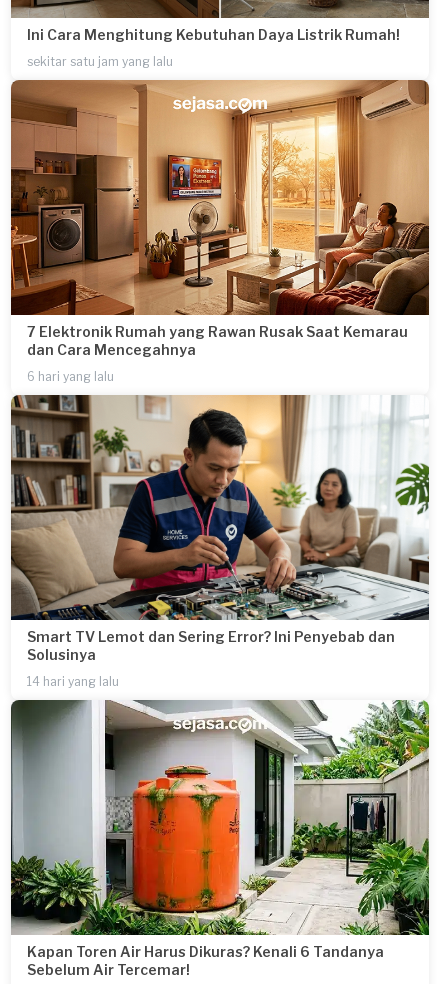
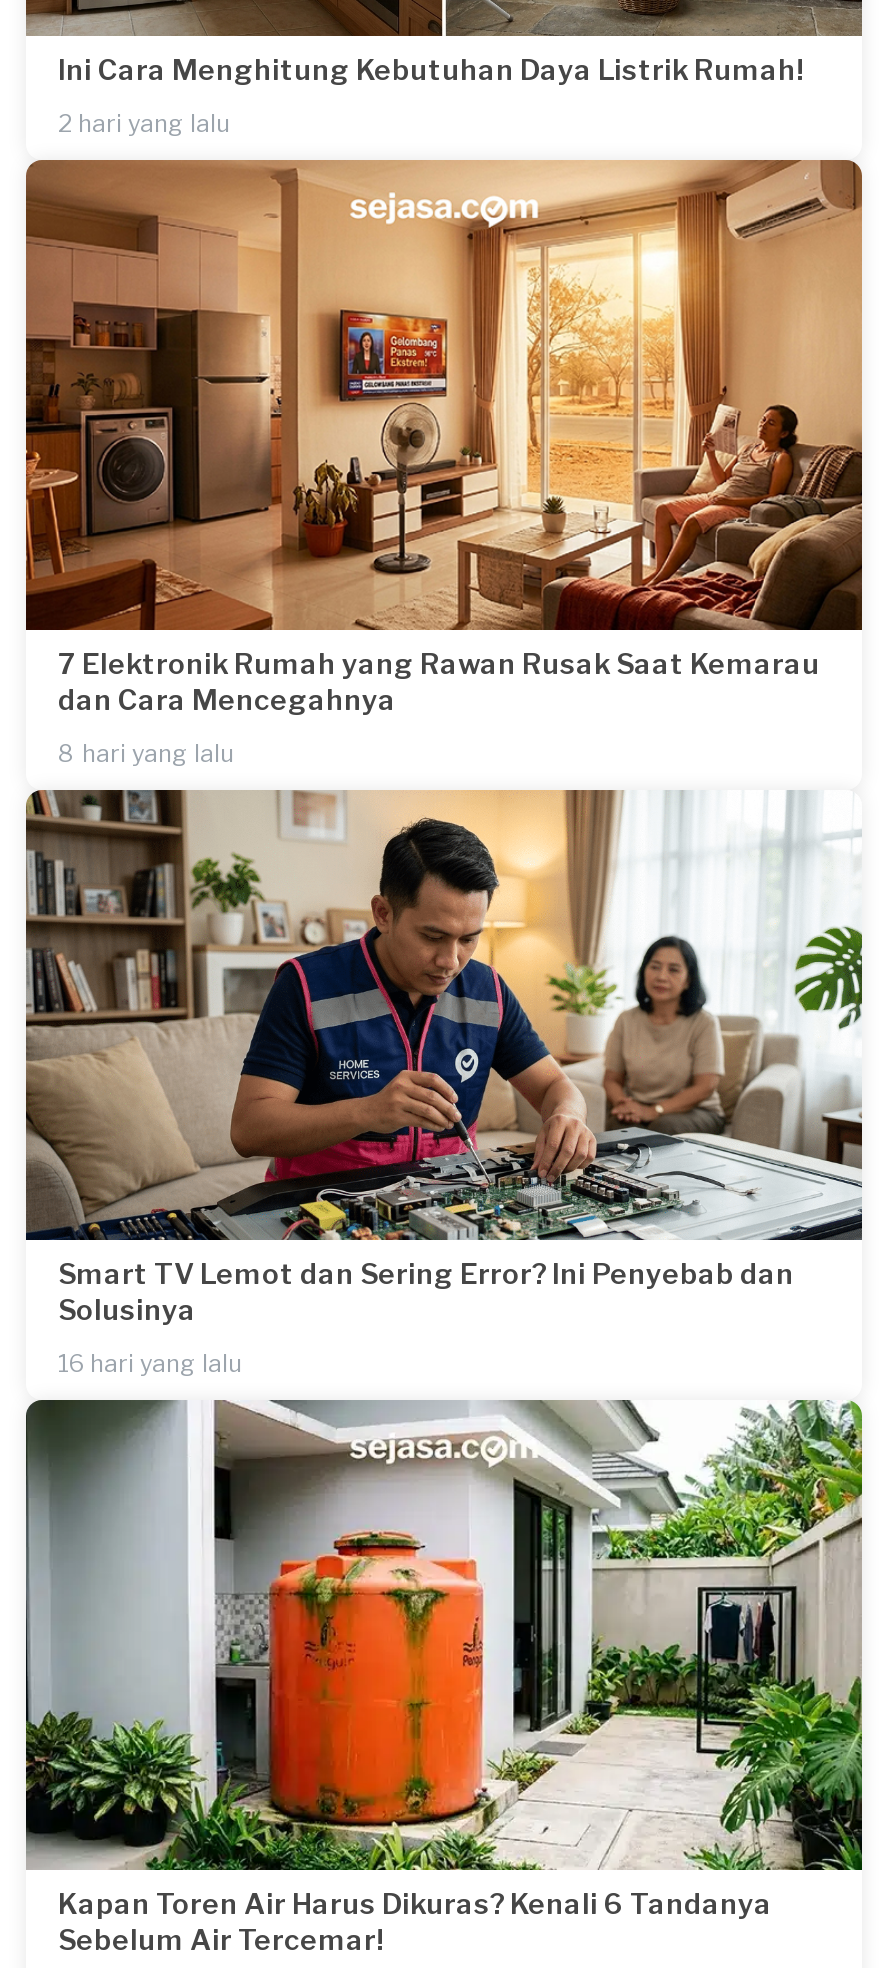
- sekitar satu jam yang lalu
+ 2 hari yang lalu

- 6 hari yang lalu
+ 8 hari yang lalu

- 14 hari yang lalu
+ 16 hari yang lalu
